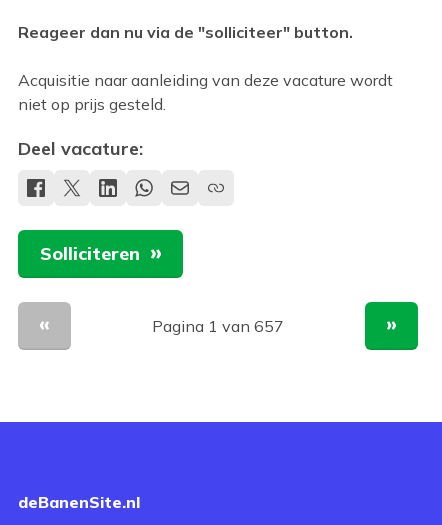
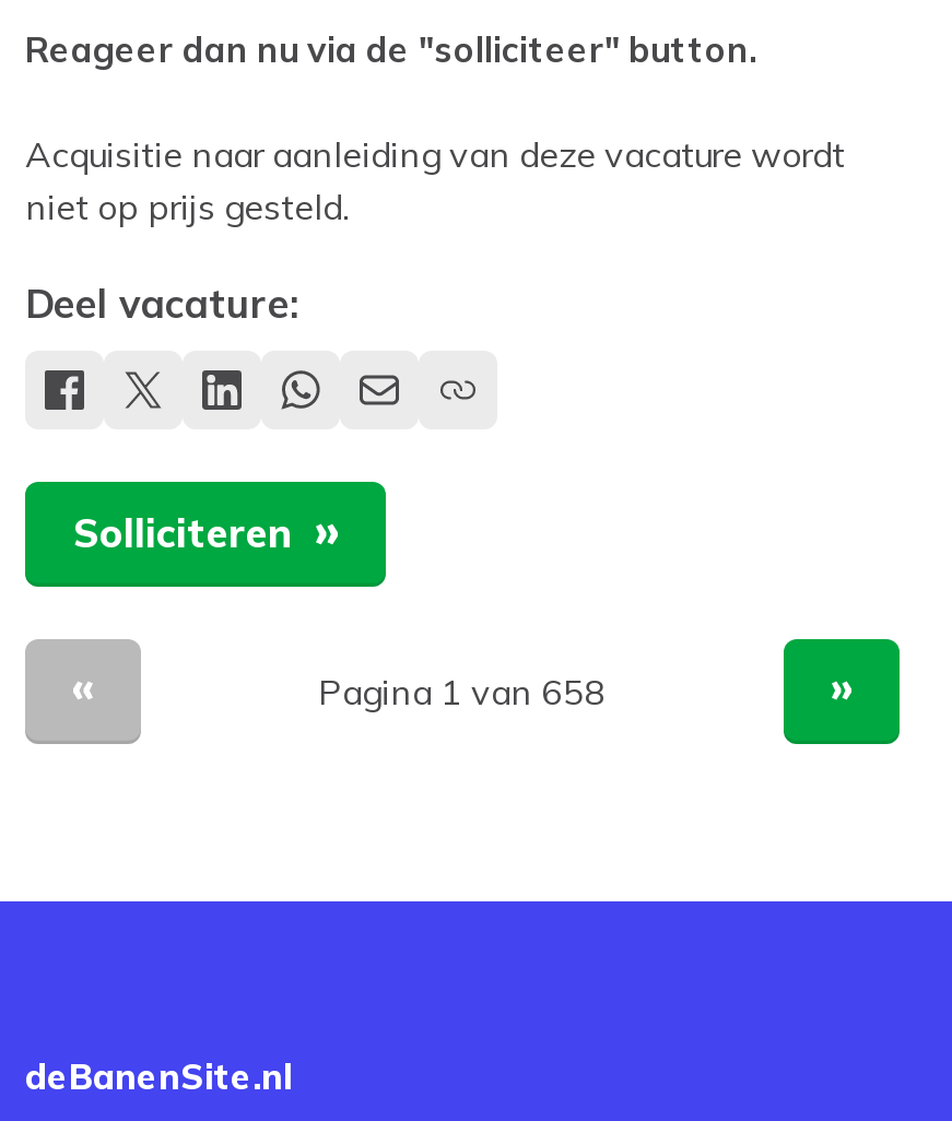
- Pagina 1 van 657
+ Pagina 1 van 658
